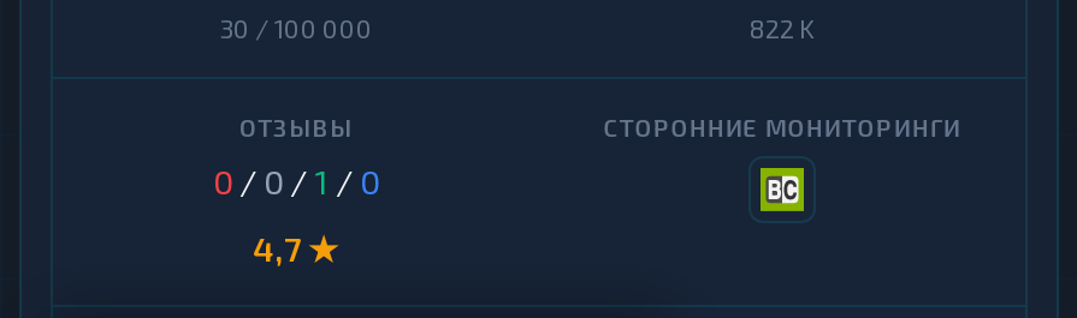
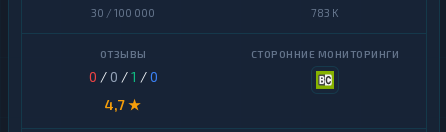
- 822 K
+ 783 K
